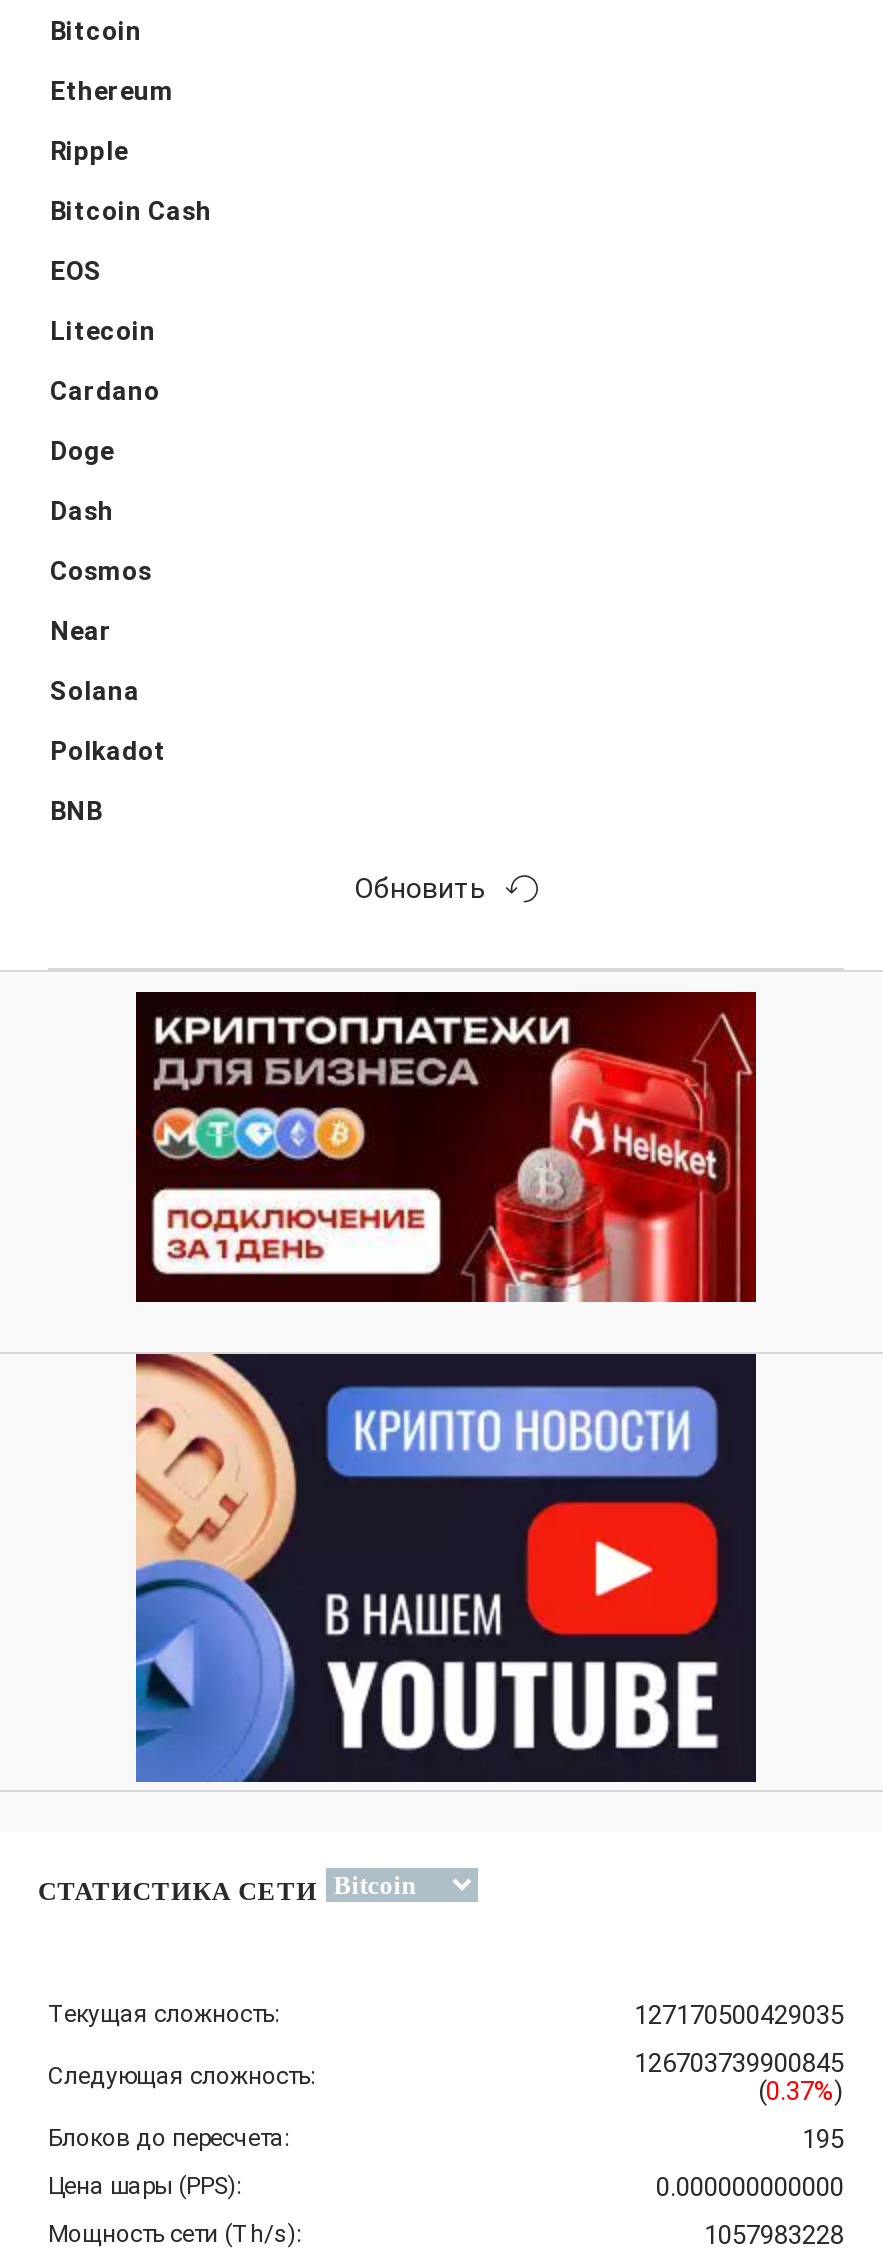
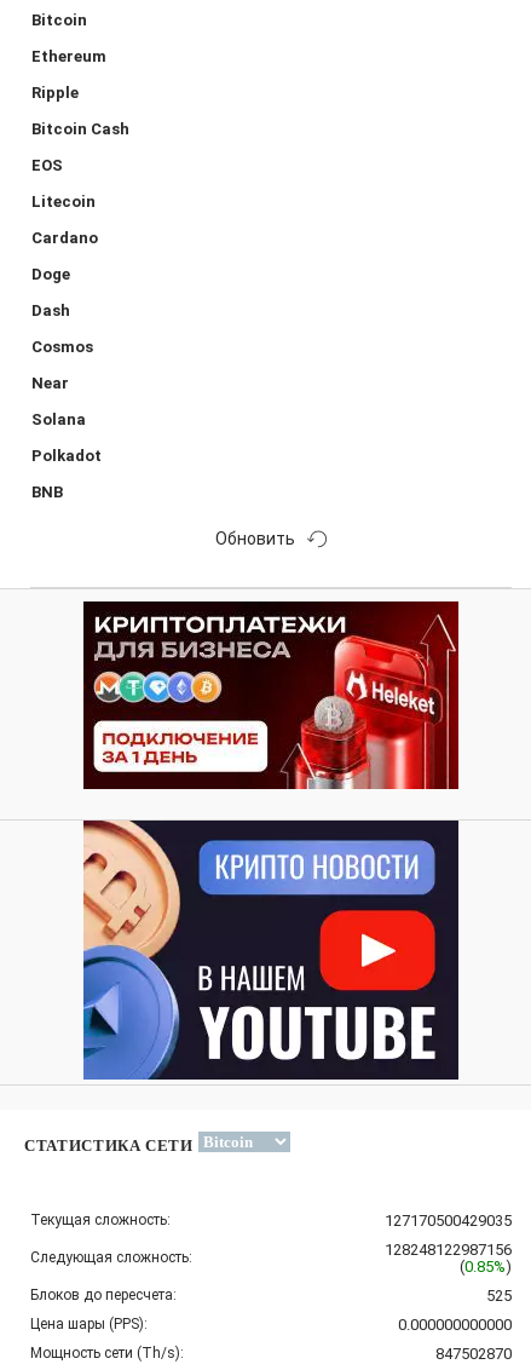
- 126703739900845
+ 128248122987156

- (0.37%)
+ (0.85%)

- 195
+ 525

- 1057983228
+ 847502870
